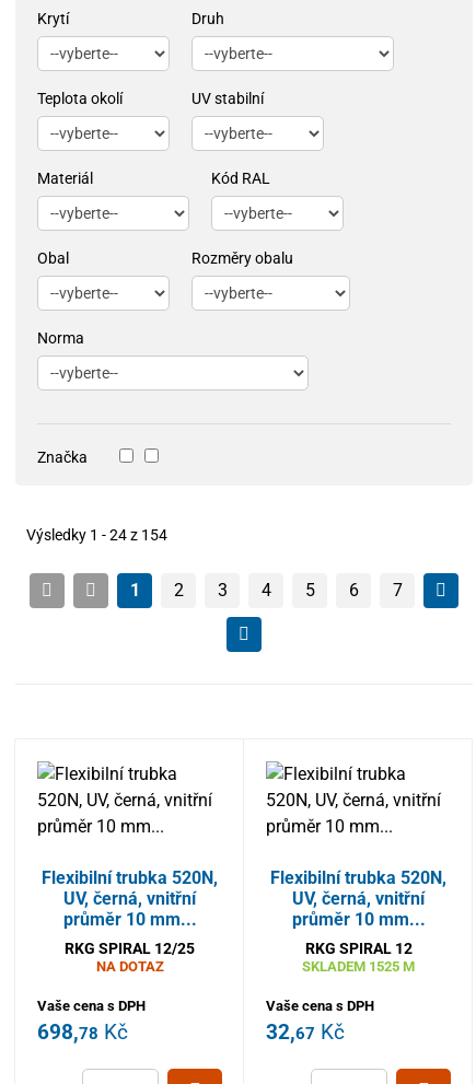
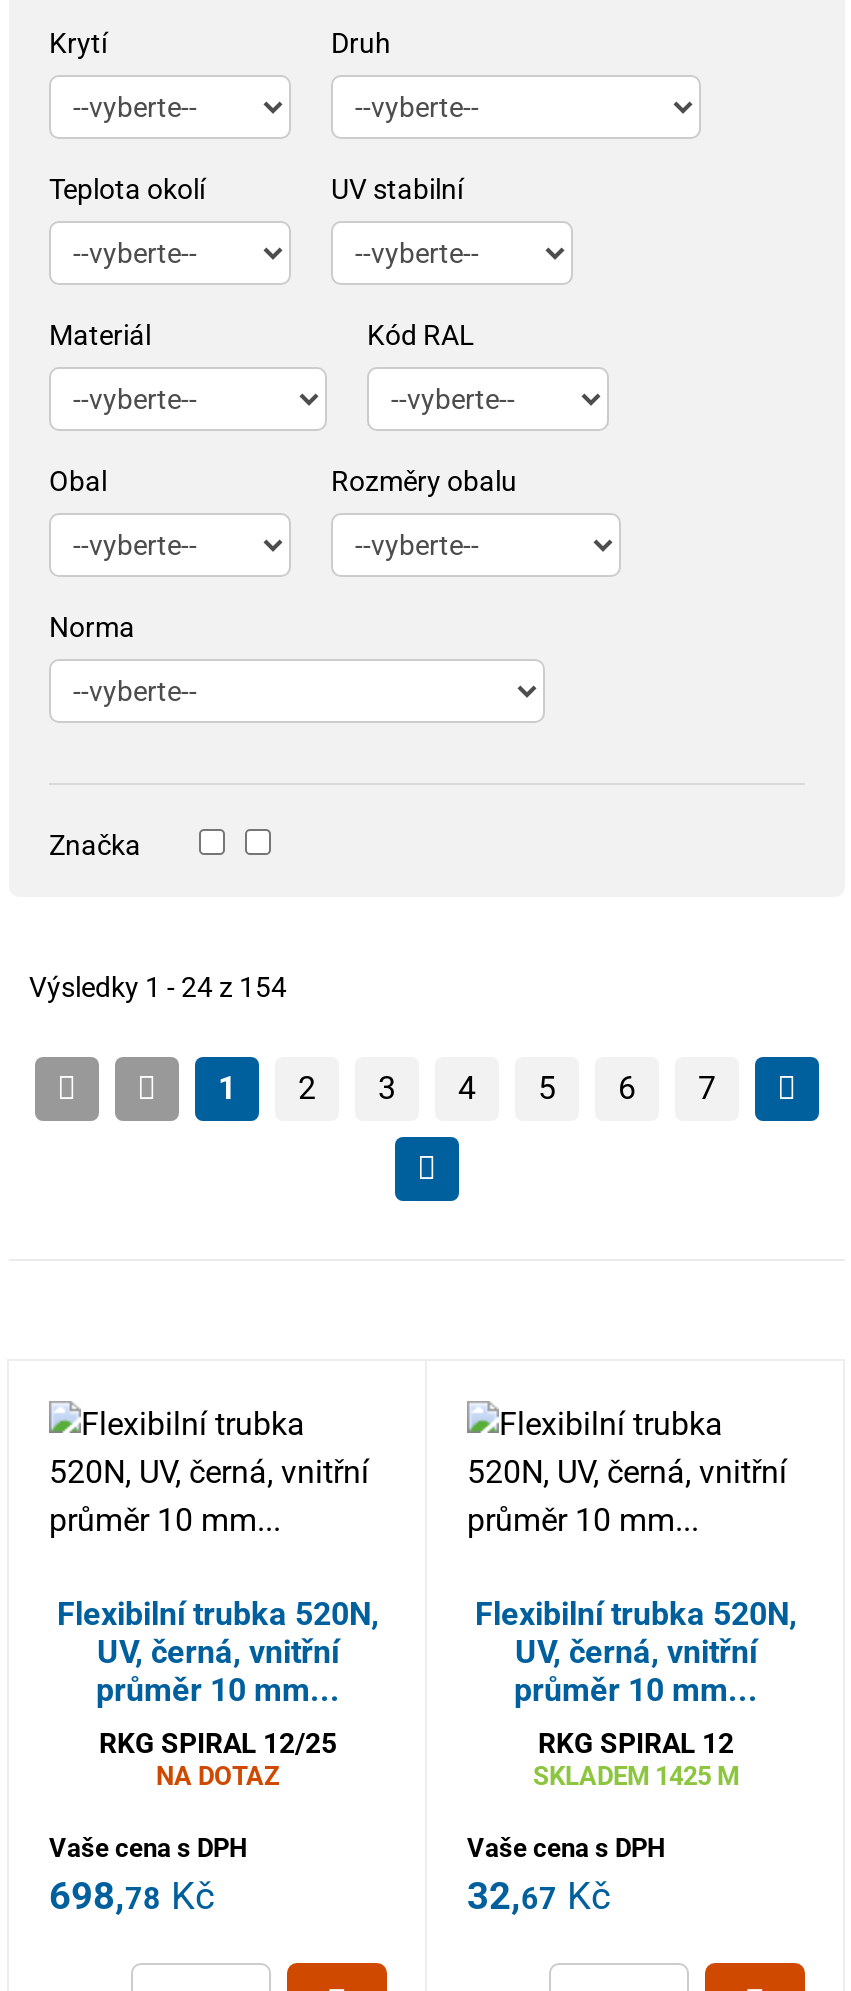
- SKLADEM 1525 M
+ SKLADEM 1425 M
